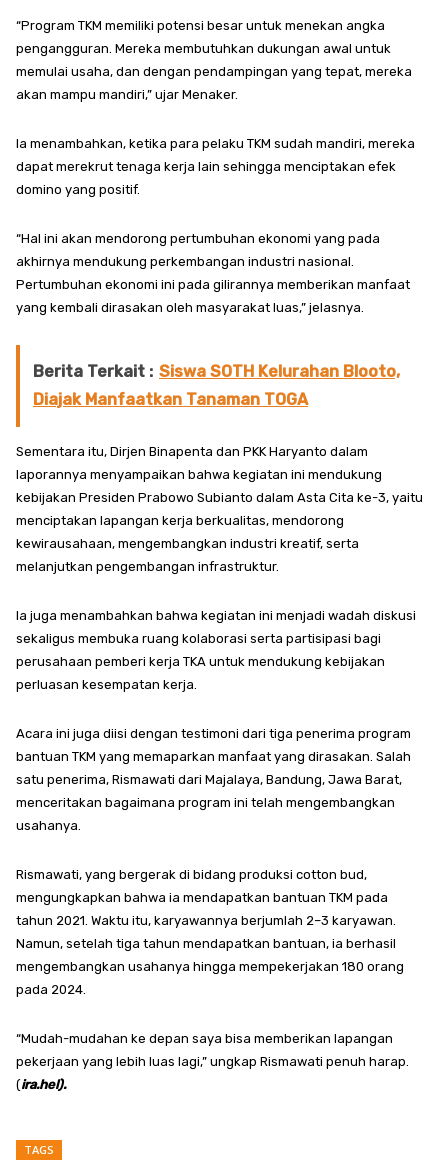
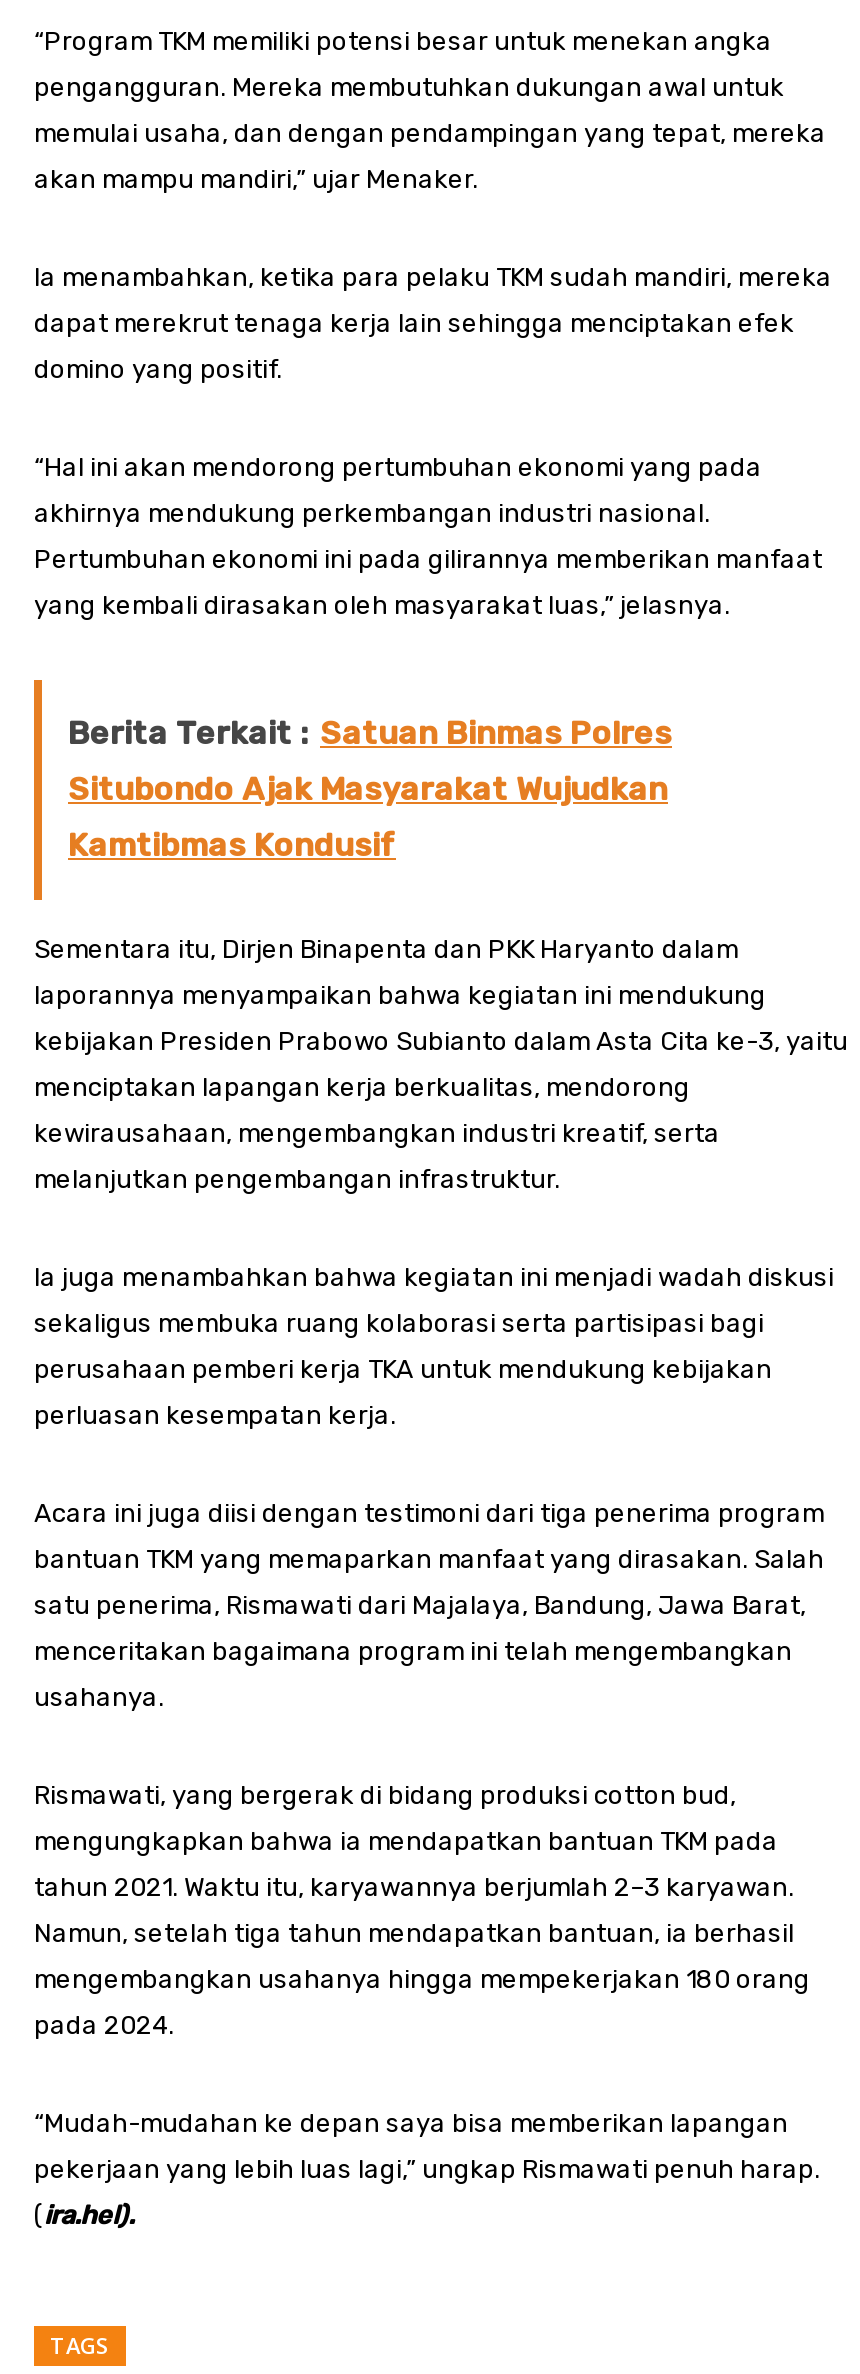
- Berita Terkait : Siswa SOTH Kelurahan Blooto,
- Diajak Manfaatkan Tanaman TOGA
+ Berita Terkait : Satuan Binmas Polres
+ Situbondo Ajak Masyarakat Wujudkan
+ Kamtibmas Kondusif
